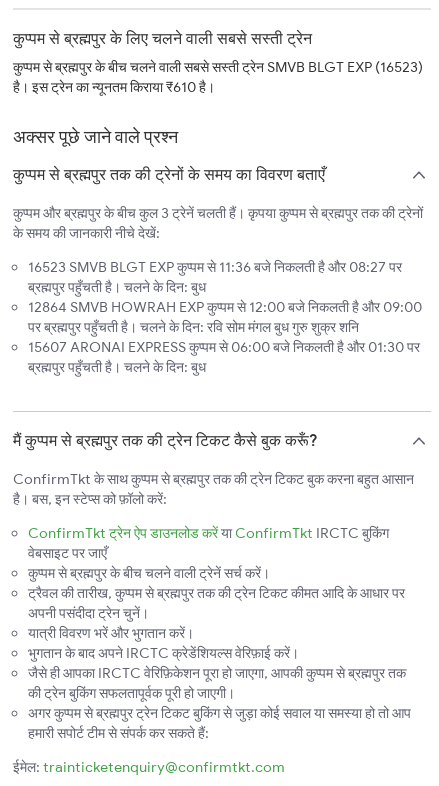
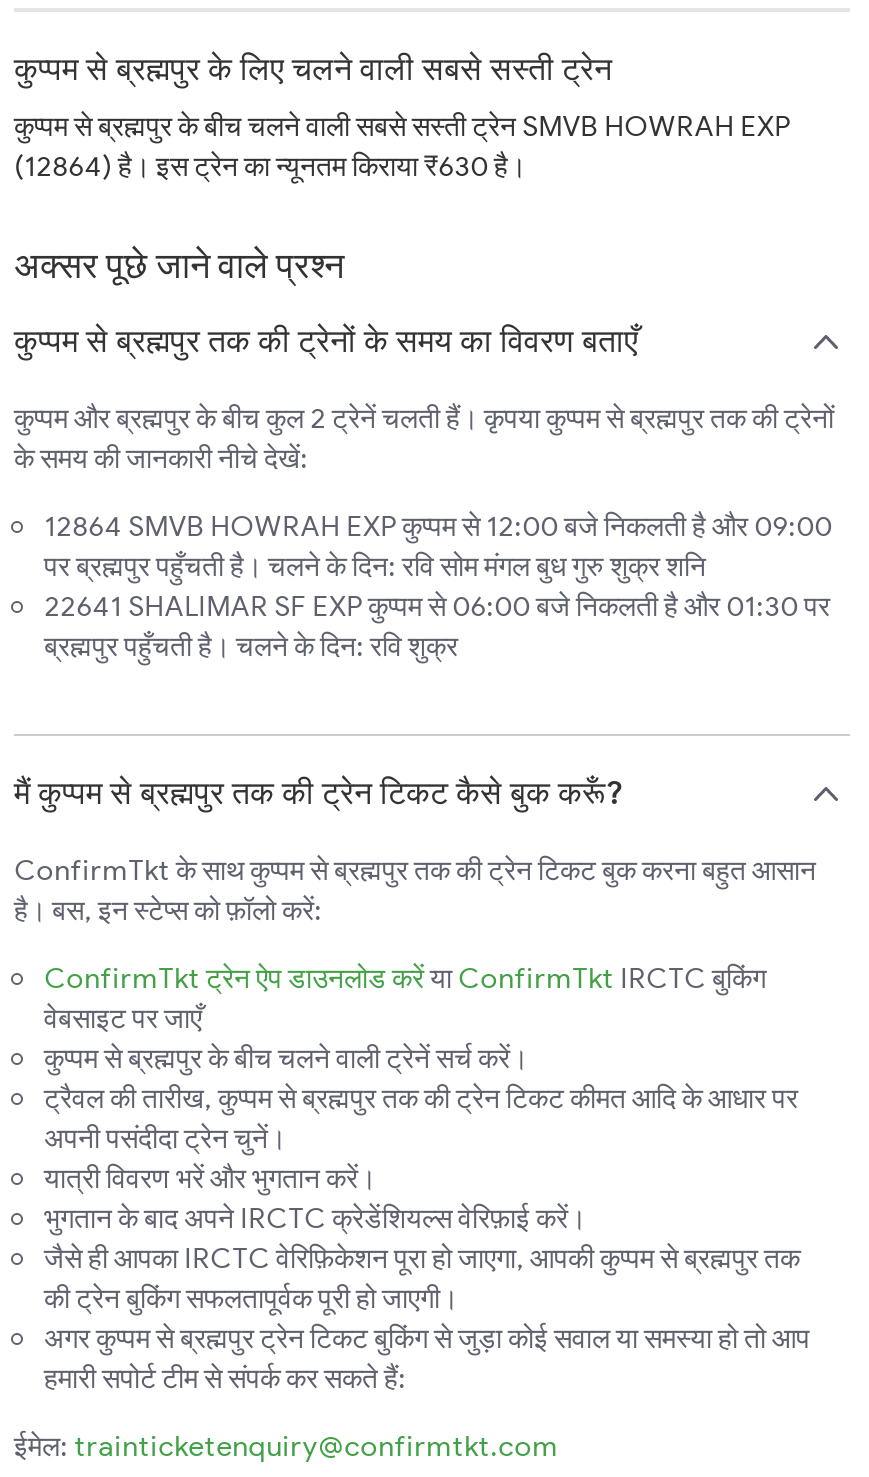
- कुप्पम से ब्रह्मपुर के बीच चलने वाली सबसे सस्ती ट्रेन SMVB BLGT EXP (16523)
- है। इस ट्रेन का न्यूनतम किराया ₹610 है।
+ कुप्पम से ब्रह्मपुर के बीच चलने वाली सबसे सस्ती ट्रेन SMVB HOWRAH EXP
+ (12864) है। इस ट्रेन का न्यूनतम किराया ₹630 है।

- कुप्पम और ब्रह्मपुर के बीच कुल 3 ट्रेनें चलती हैं। कृपया कुप्पम से ब्रह्मपुर तक की ट्रेनों
+ कुप्पम और ब्रह्मपुर के बीच कुल 2 ट्रेनें चलती हैं। कृपया कुप्पम से ब्रह्मपुर तक की ट्रेनों

- 16523 SMVB BLGT EXP कुप्पम से 11:36 बजे निकलती है और 08:27 पर
- ब्रह्मपुर पहुँचती है। चलने के दिन: बुध

- 15607 ARONAI EXPRESS कुप्पम से 06:00 बजे निकलती है और 01:30 पर
- ब्रह्मपुर पहुँचती है। चलने के दिन: बुध
+ 22641 SHALIMAR SF EXP कुप्पम से 06:00 बजे निकलती है और 01:30 पर
+ ब्रह्मपुर पहुँचती है। चलने के दिन: रवि शुक्र
